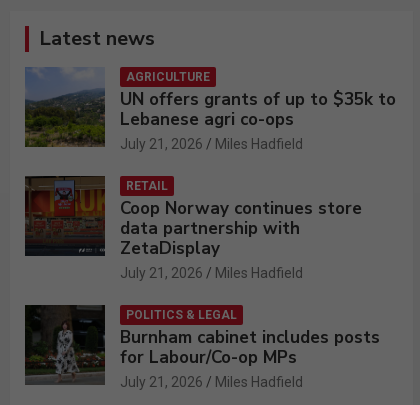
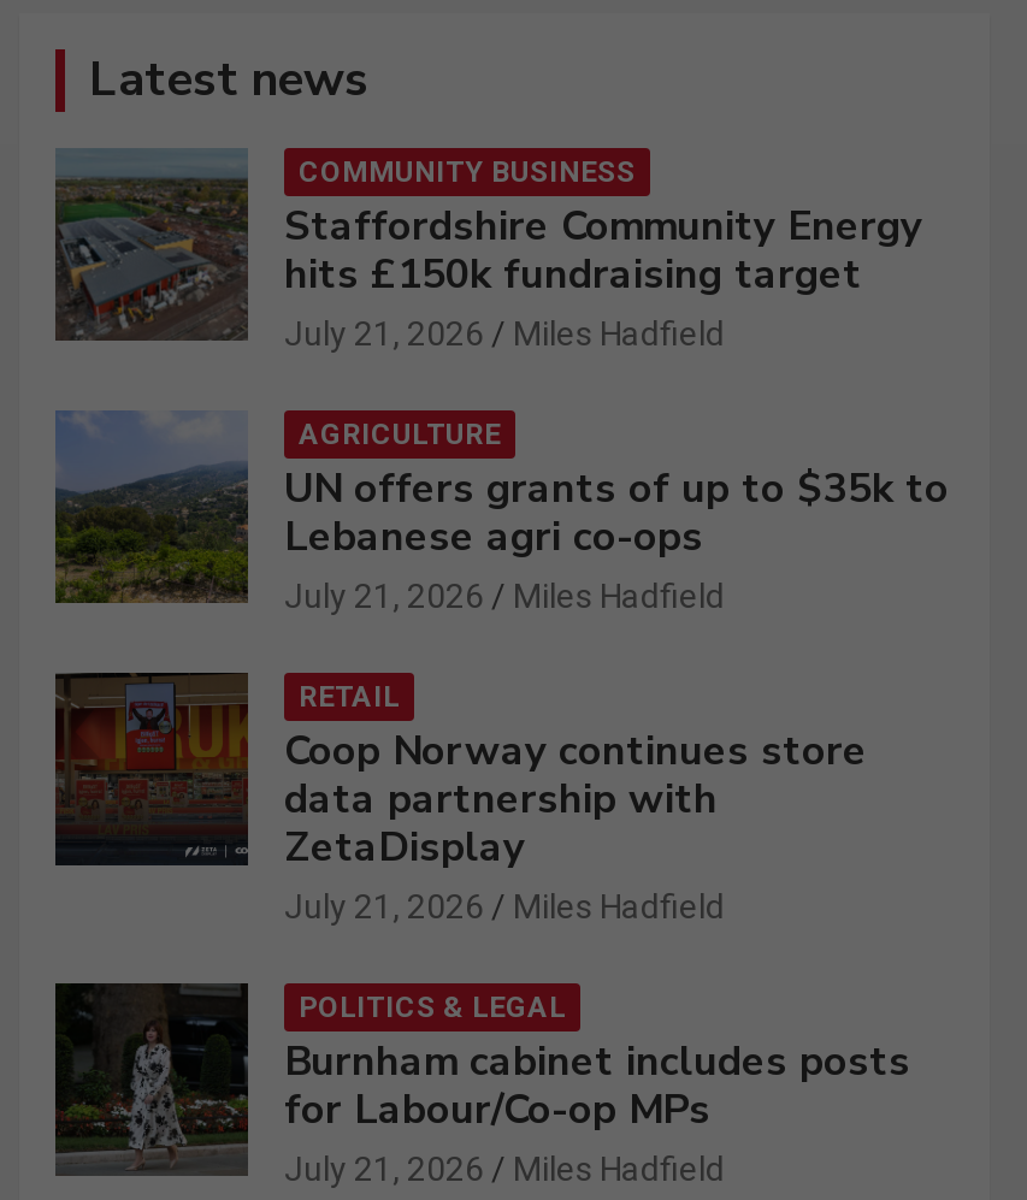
+ [image]
+ COMMUNITY BUSINESS
+ Staffordshire Community Energy
+ hits £150k fundraising target
+ July 21, 2026
+ Miles Hadfield
